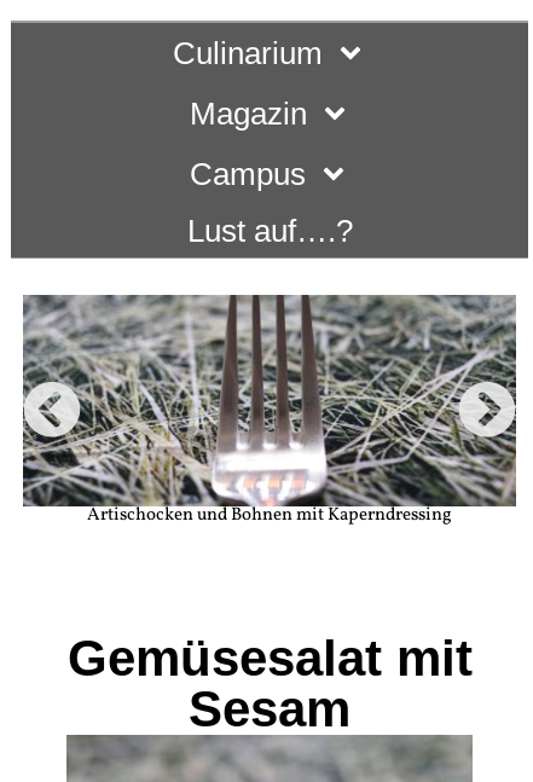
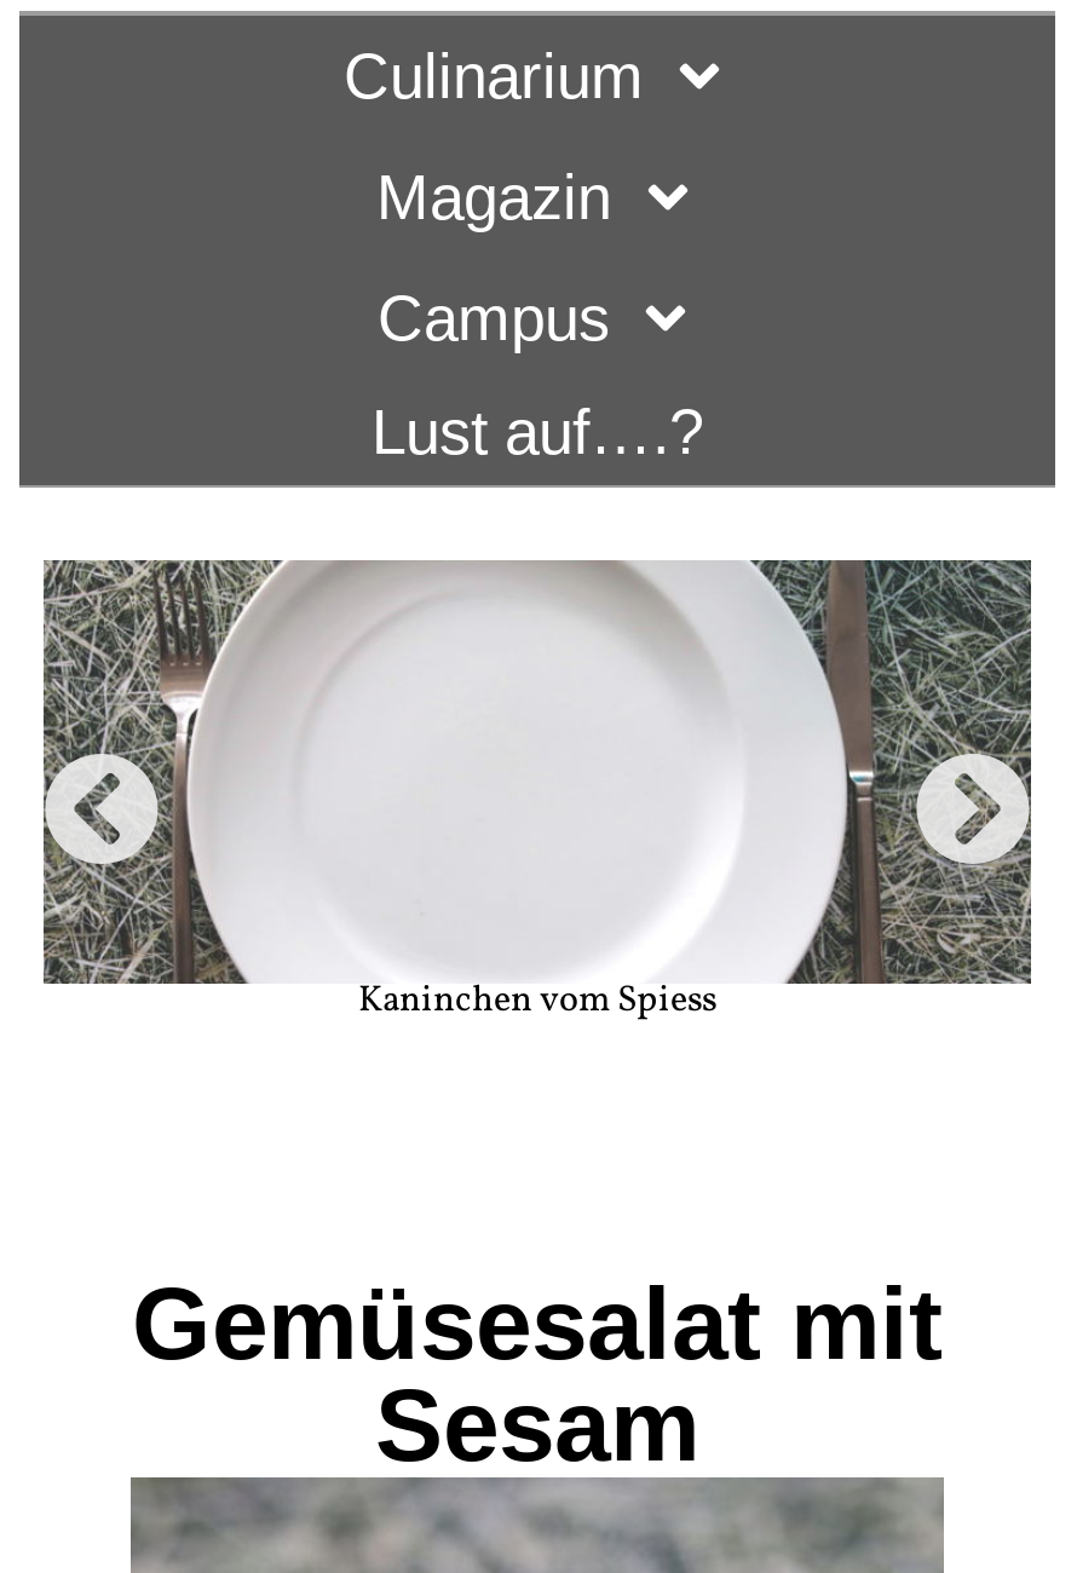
- [image]
- Artischocken und Bohnen mit Kaperndressing
+ [image]
+ Kaninchen vom Spiess
